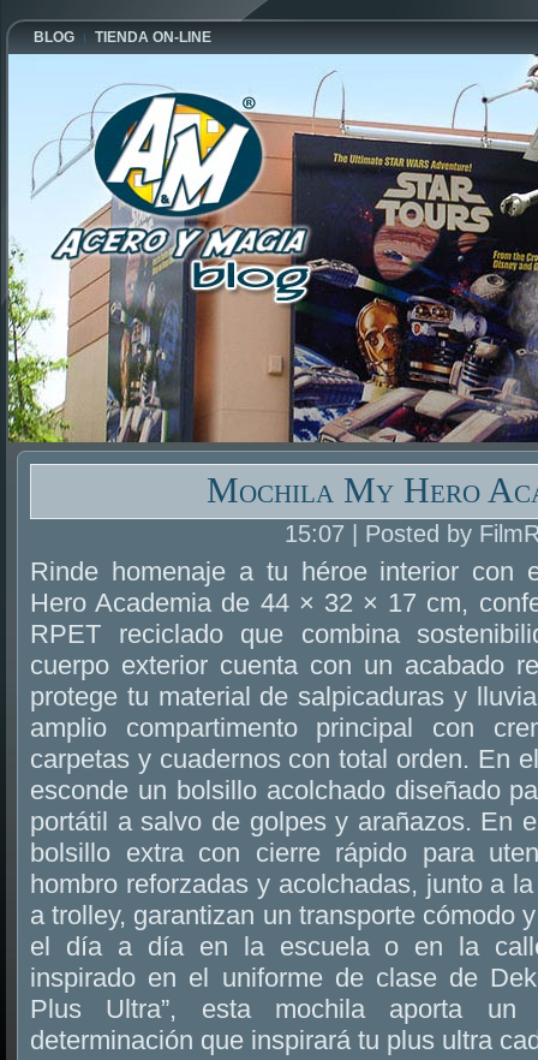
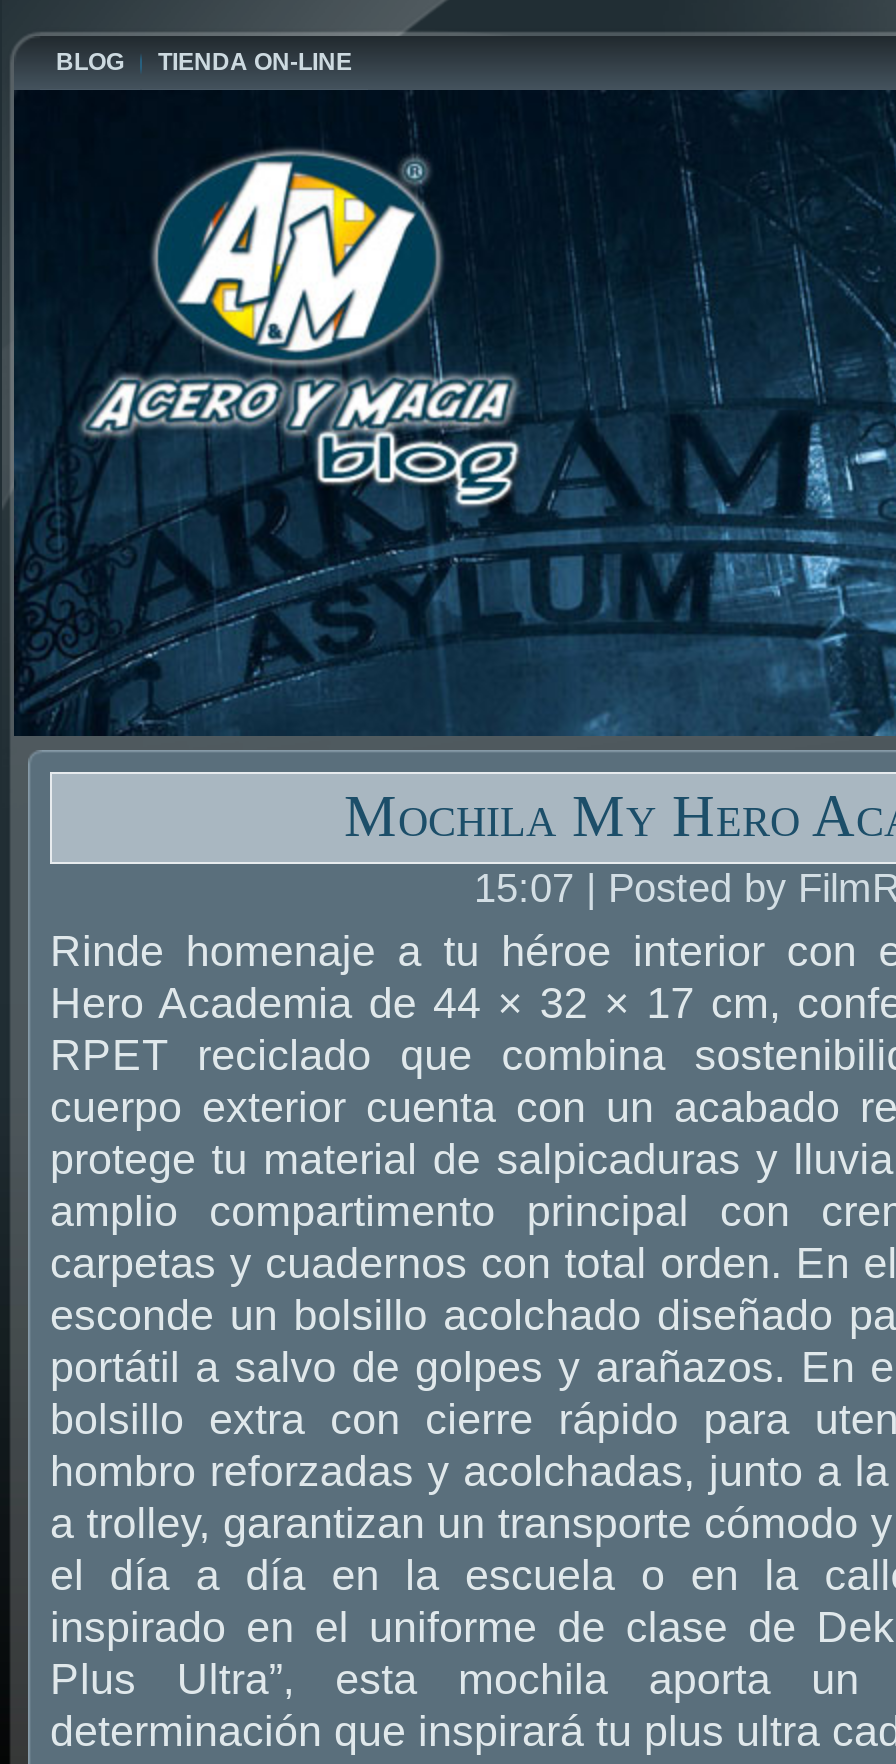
- [image]
+ [image]
